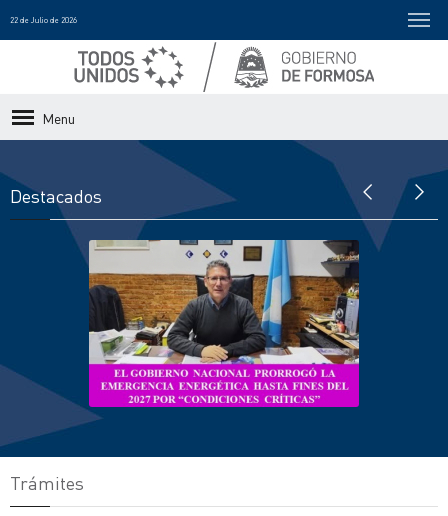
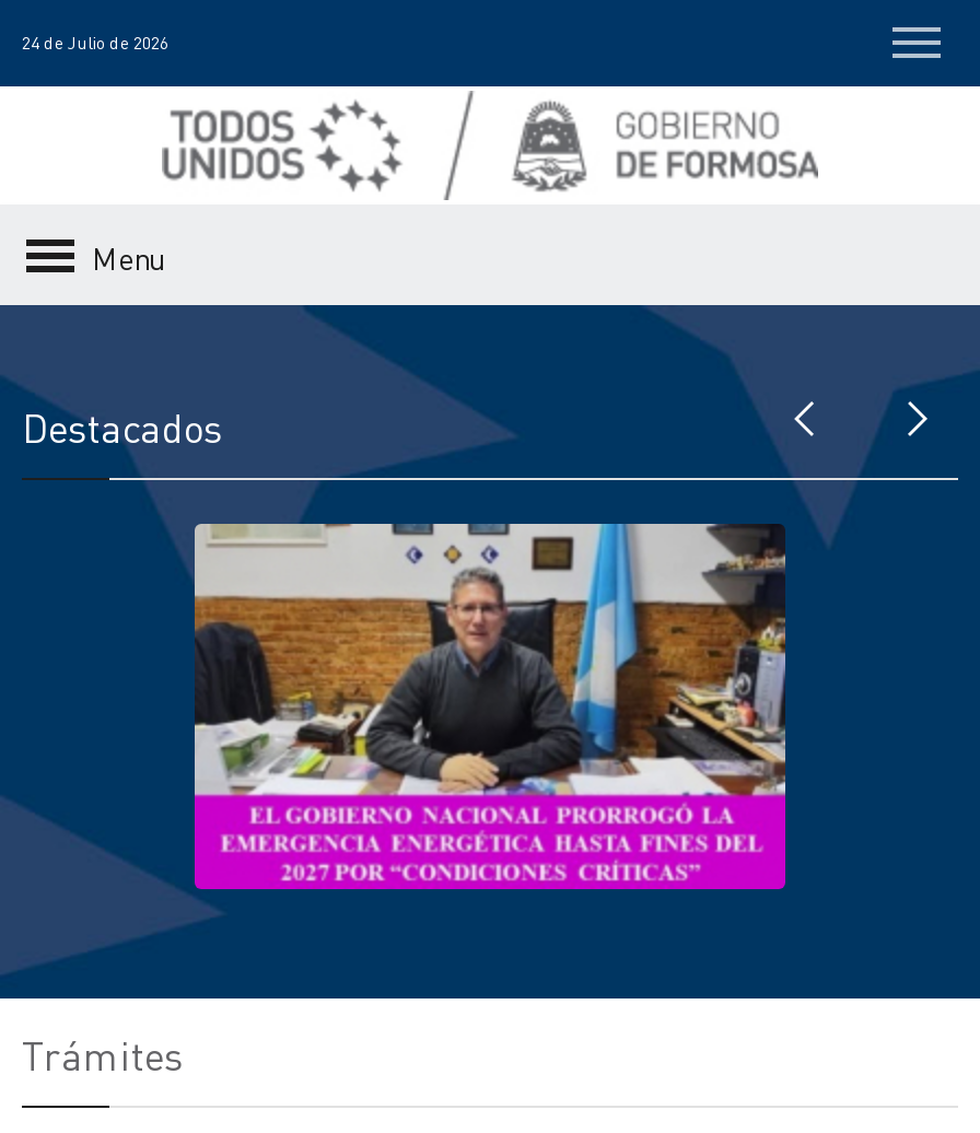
- 22 de Julio de 2026
+ 24 de Julio de 2026
